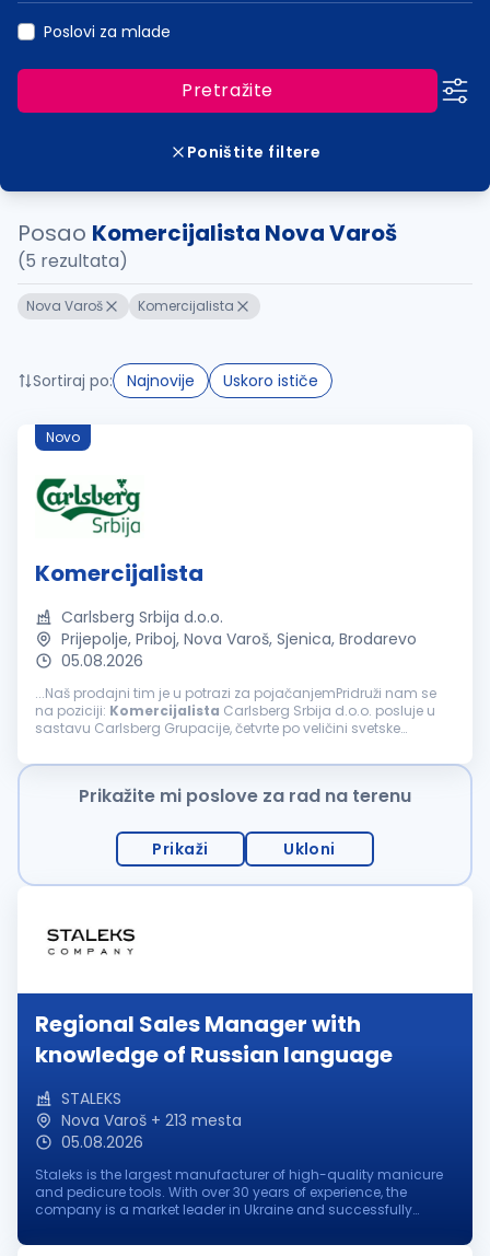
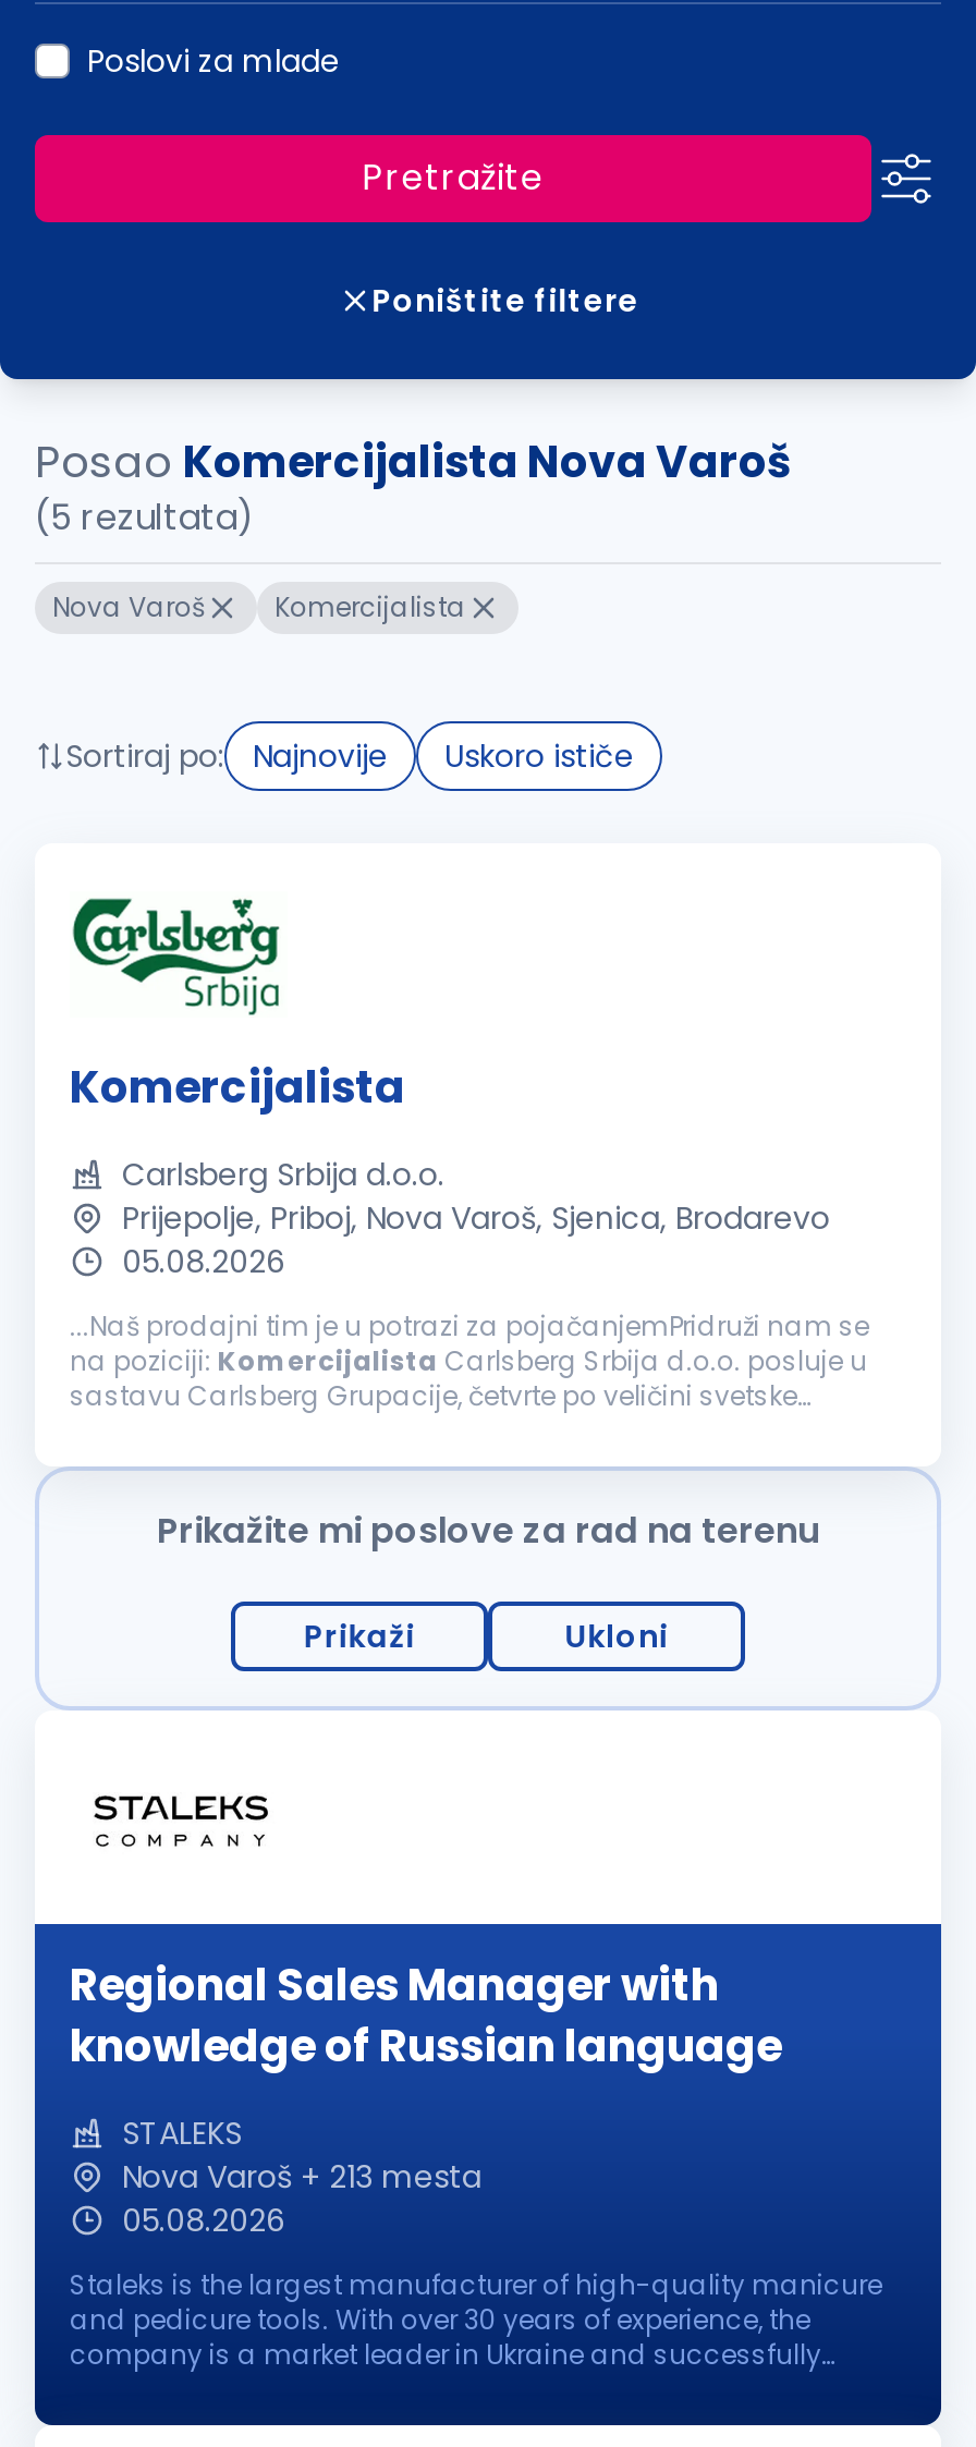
- Novo
